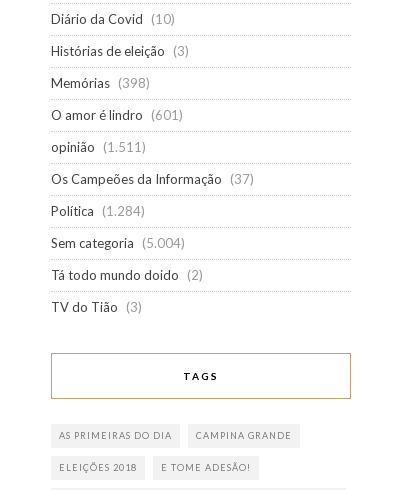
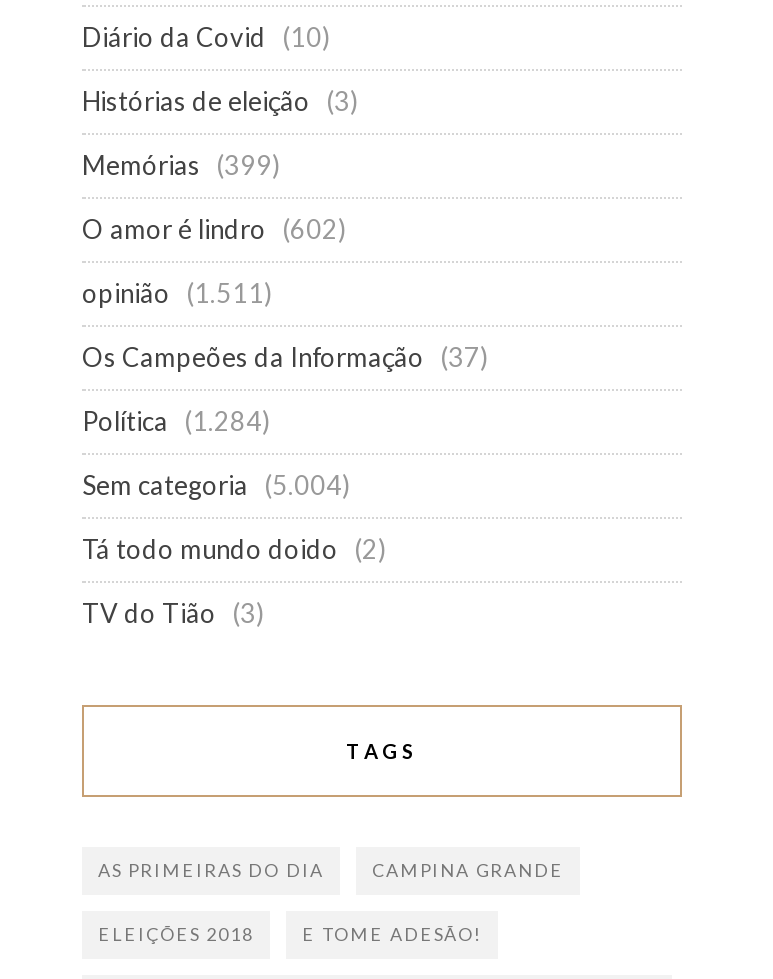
- Memórias (398)
+ Memórias (399)

- O amor é lindro (601)
+ O amor é lindro (602)
